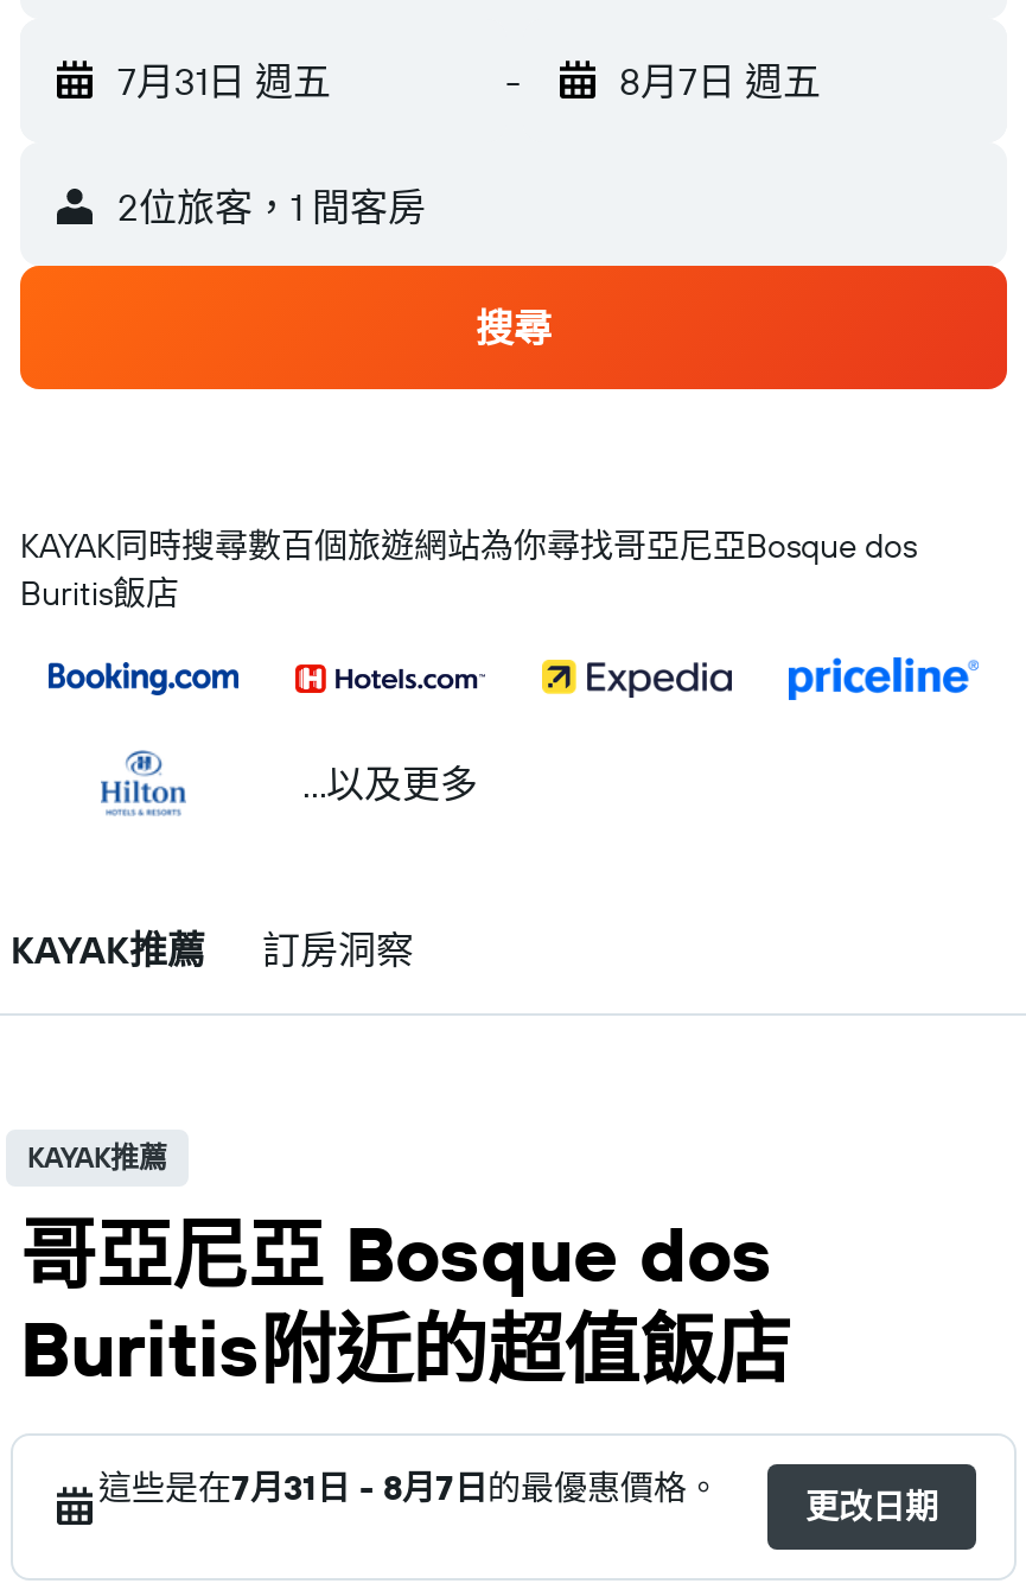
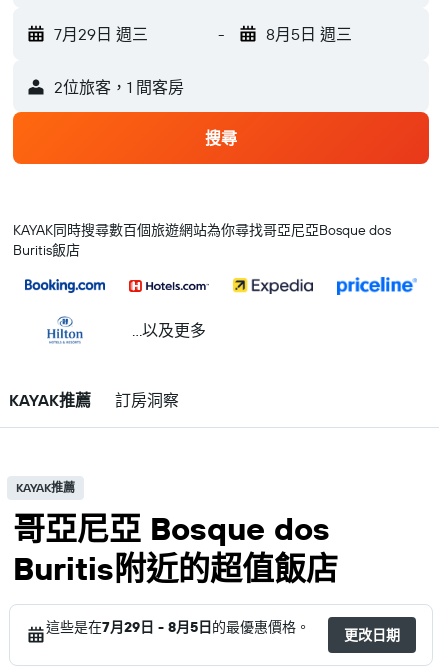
- 7月31日 週五
+ 7月29日 週三

- 8月7日 週五
+ 8月5日 週三

- 這些是在7月31日 - 8月7日的最優惠價格。
+ 這些是在7月29日 - 8月5日的最優惠價格。
